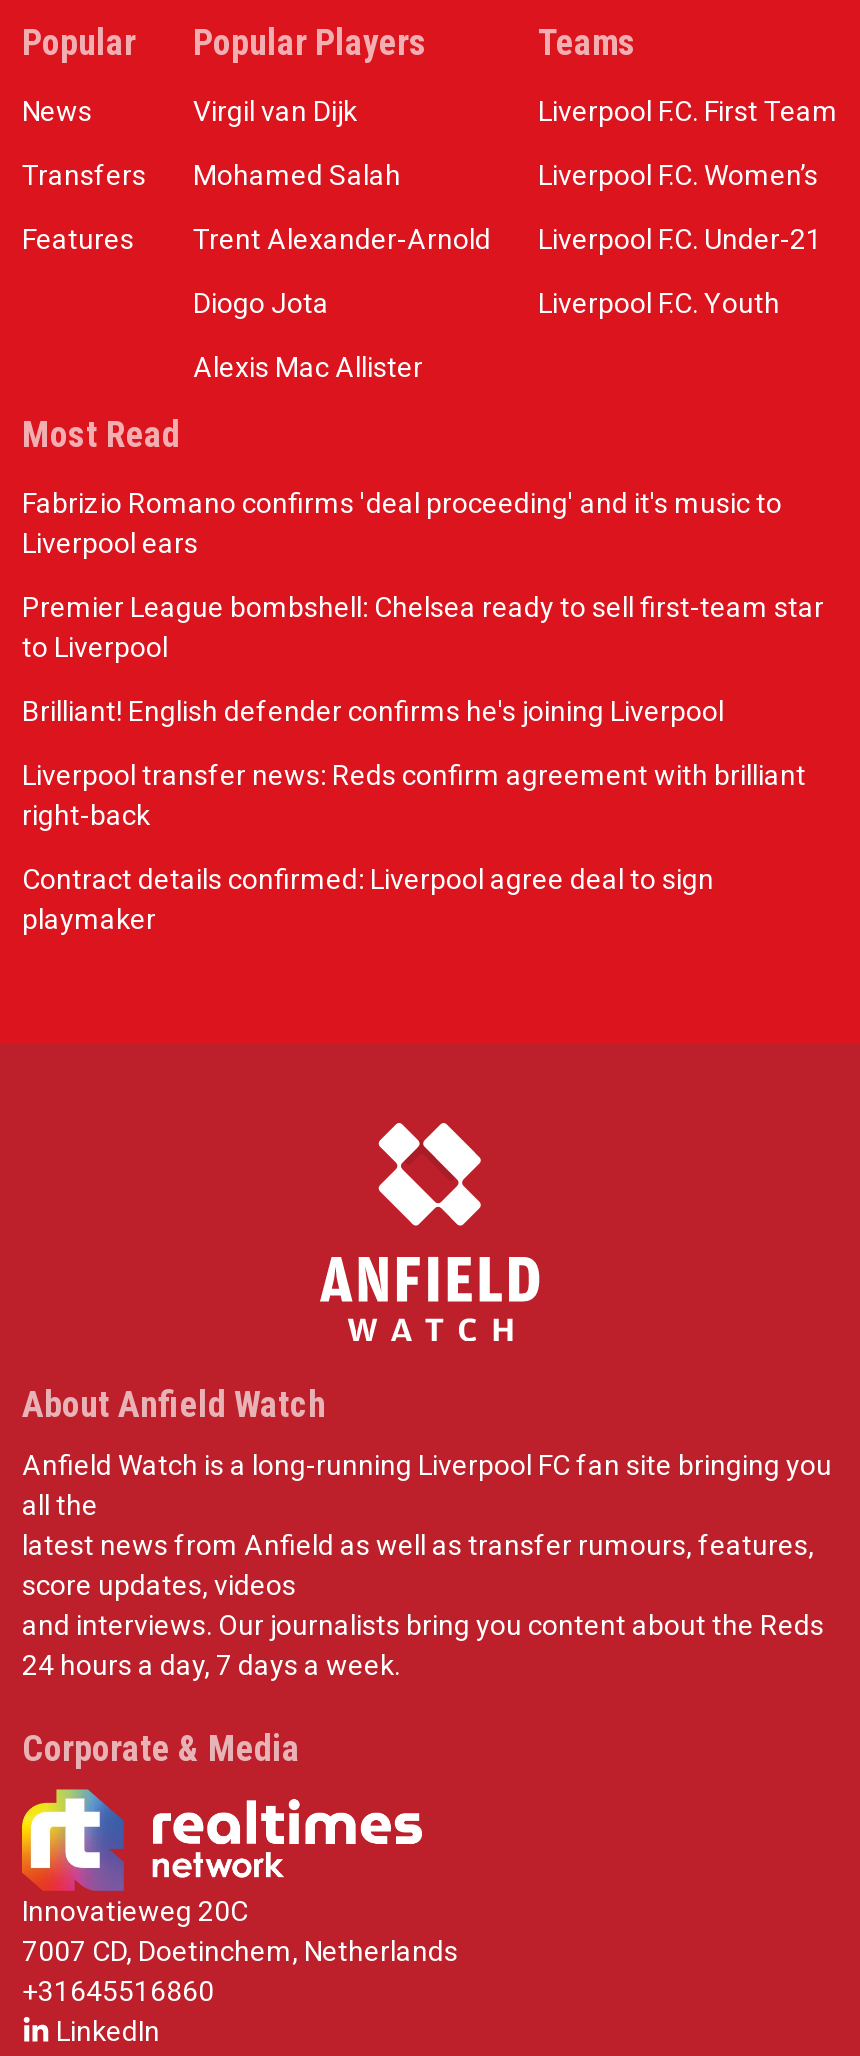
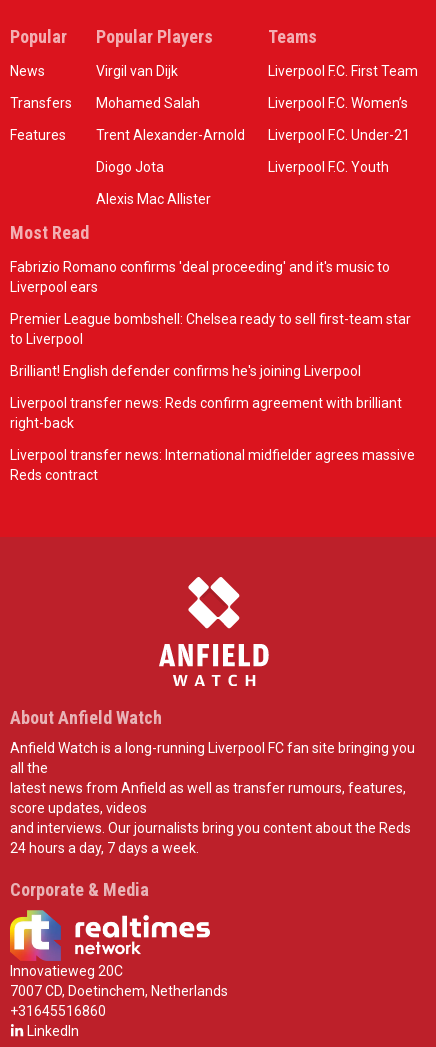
- Contract details confirmed: Liverpool agree deal to sign
- playmaker
+ Liverpool transfer news: International midfielder agrees massive
+ Reds contract
